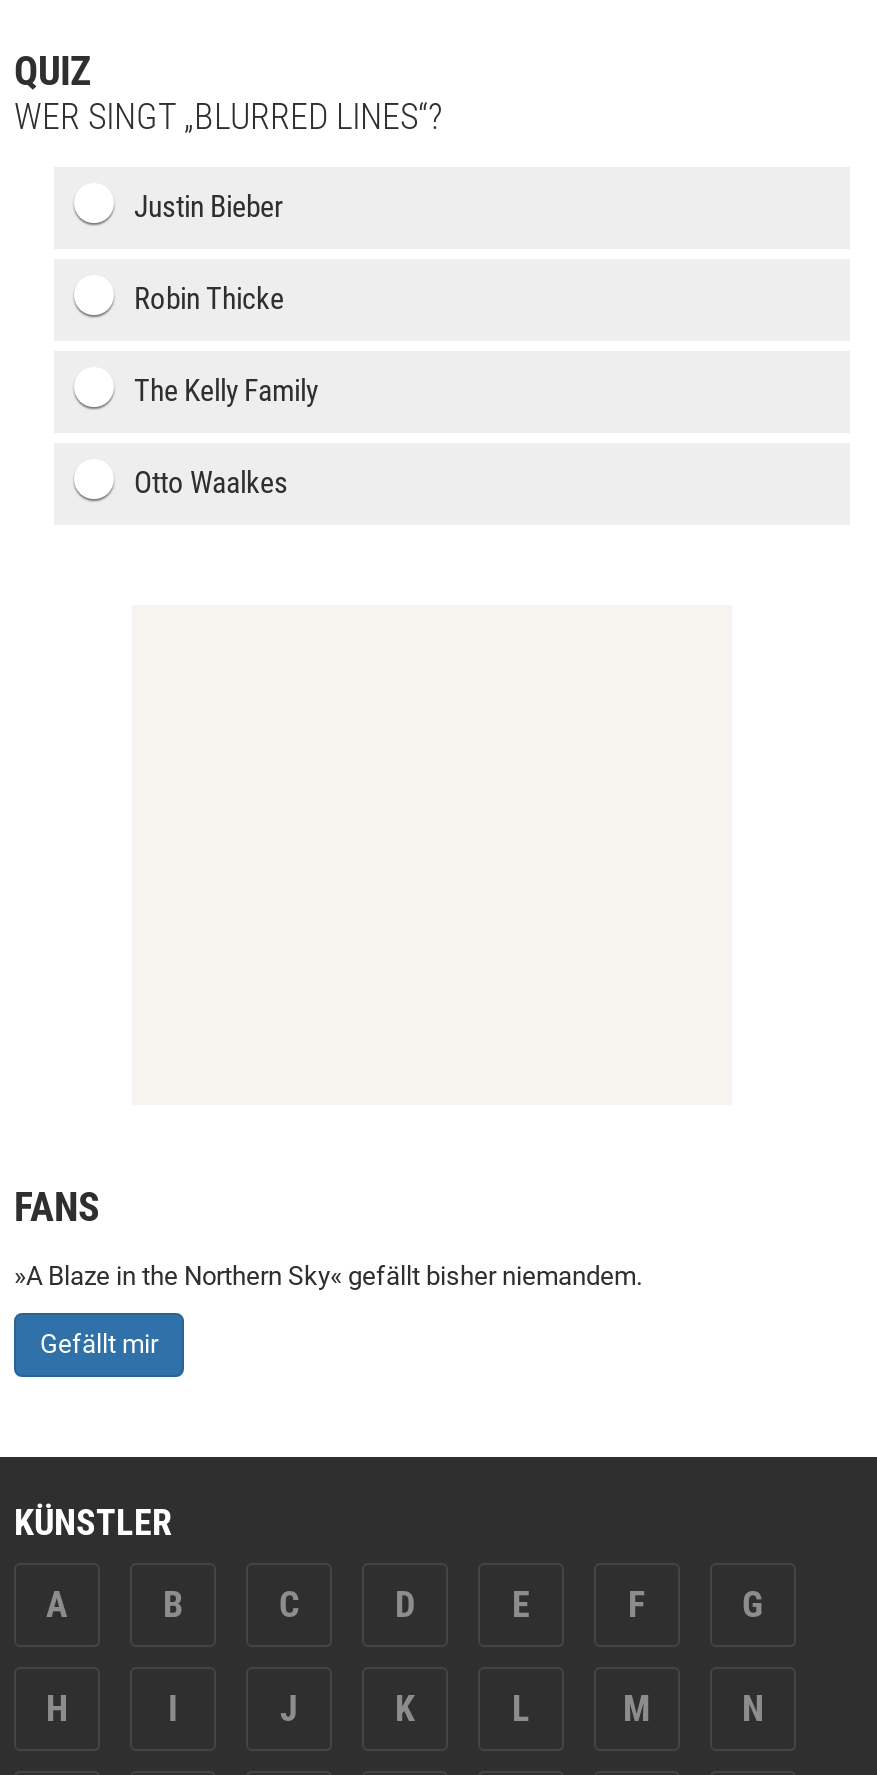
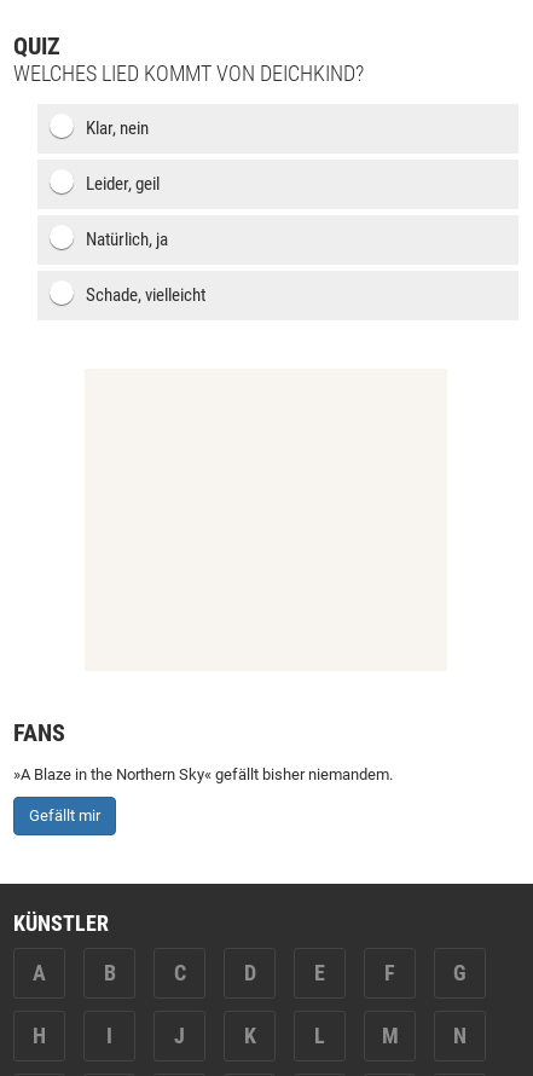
- WER SINGT „BLURRED LINES“?
+ WELCHES LIED KOMMT VON DEICHKIND?

- Justin Bieber
+ Klar, nein

- Robin Thicke
+ Leider, geil

- The Kelly Family
+ Natürlich, ja

- Otto Waalkes
+ Schade, vielleicht
